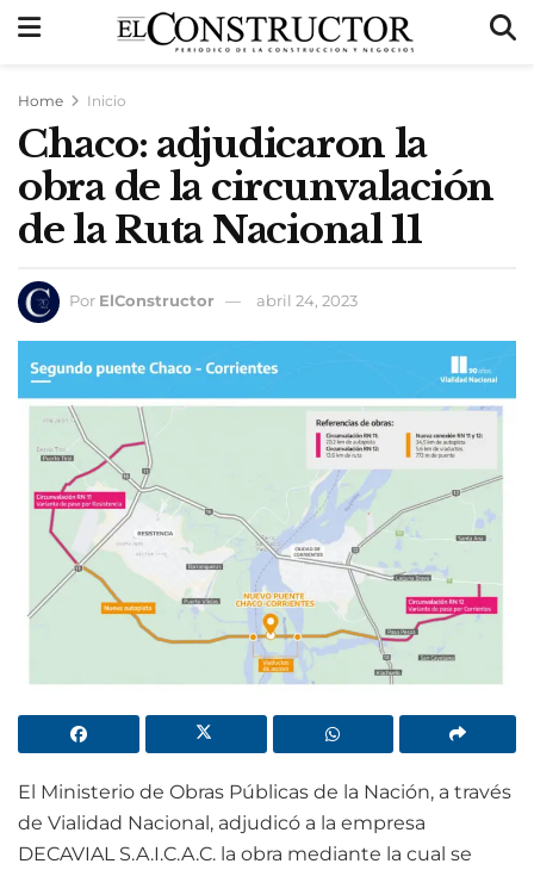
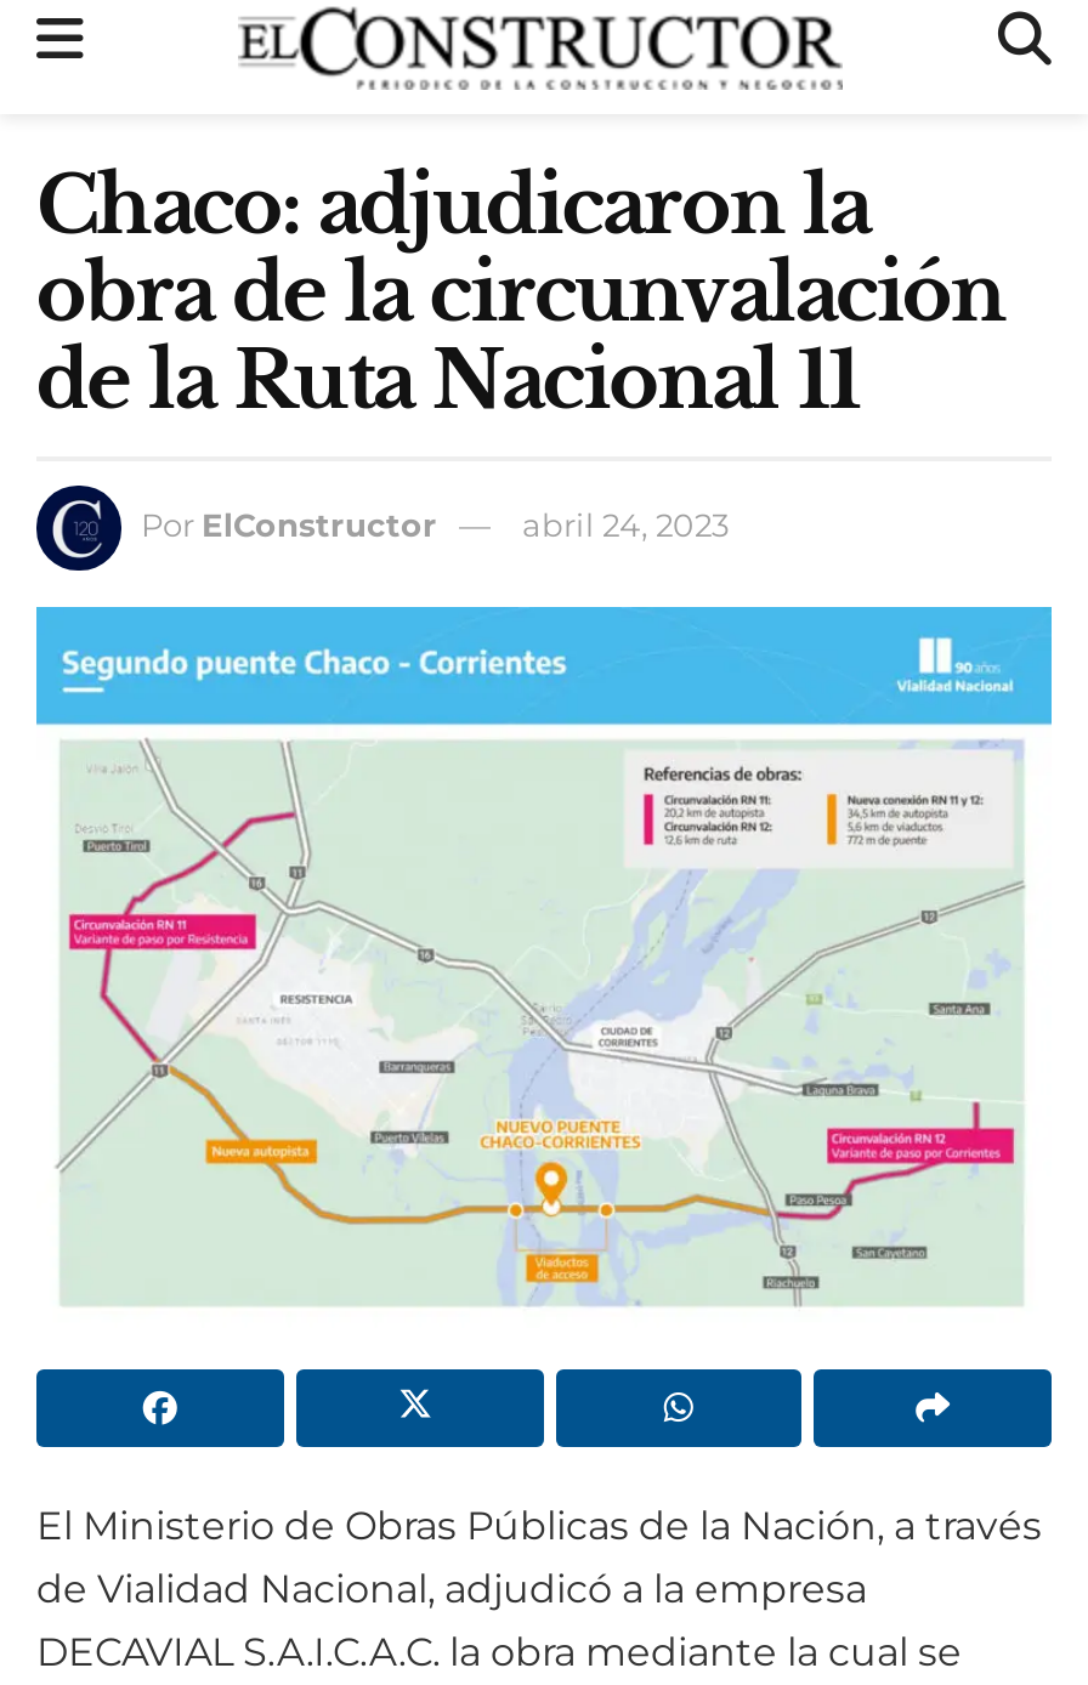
- Home
- Inicio
